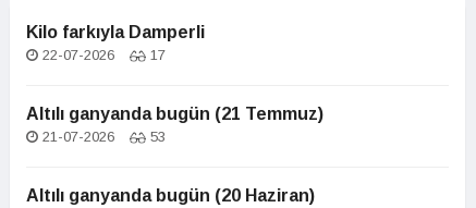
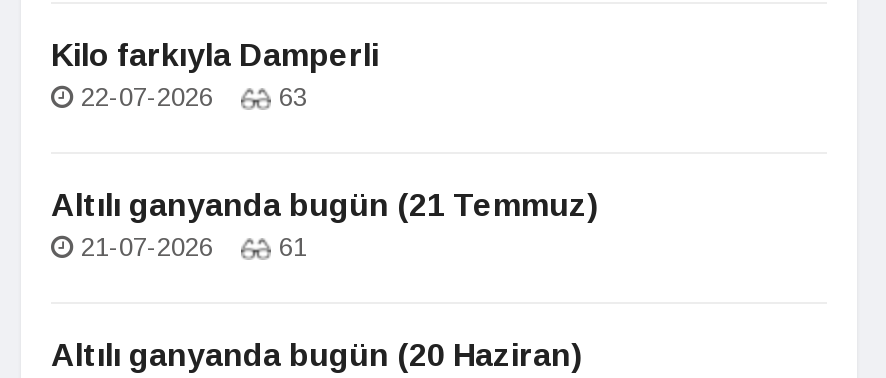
- 22-07-2026 17
+ 22-07-2026 63

- 21-07-2026 53
+ 21-07-2026 61
